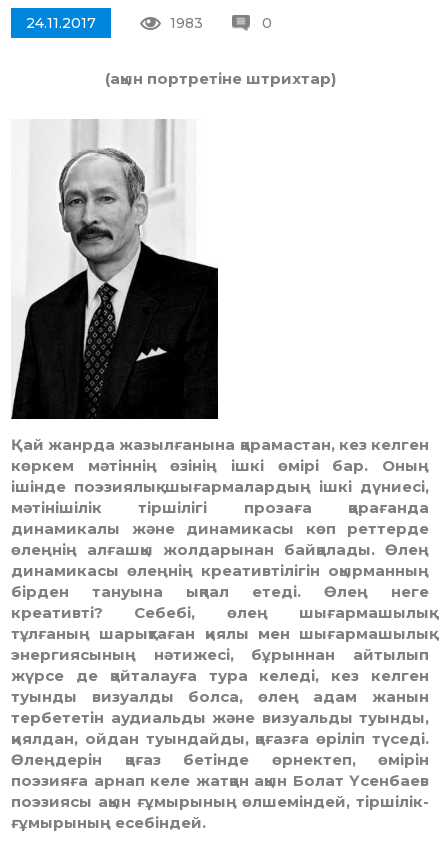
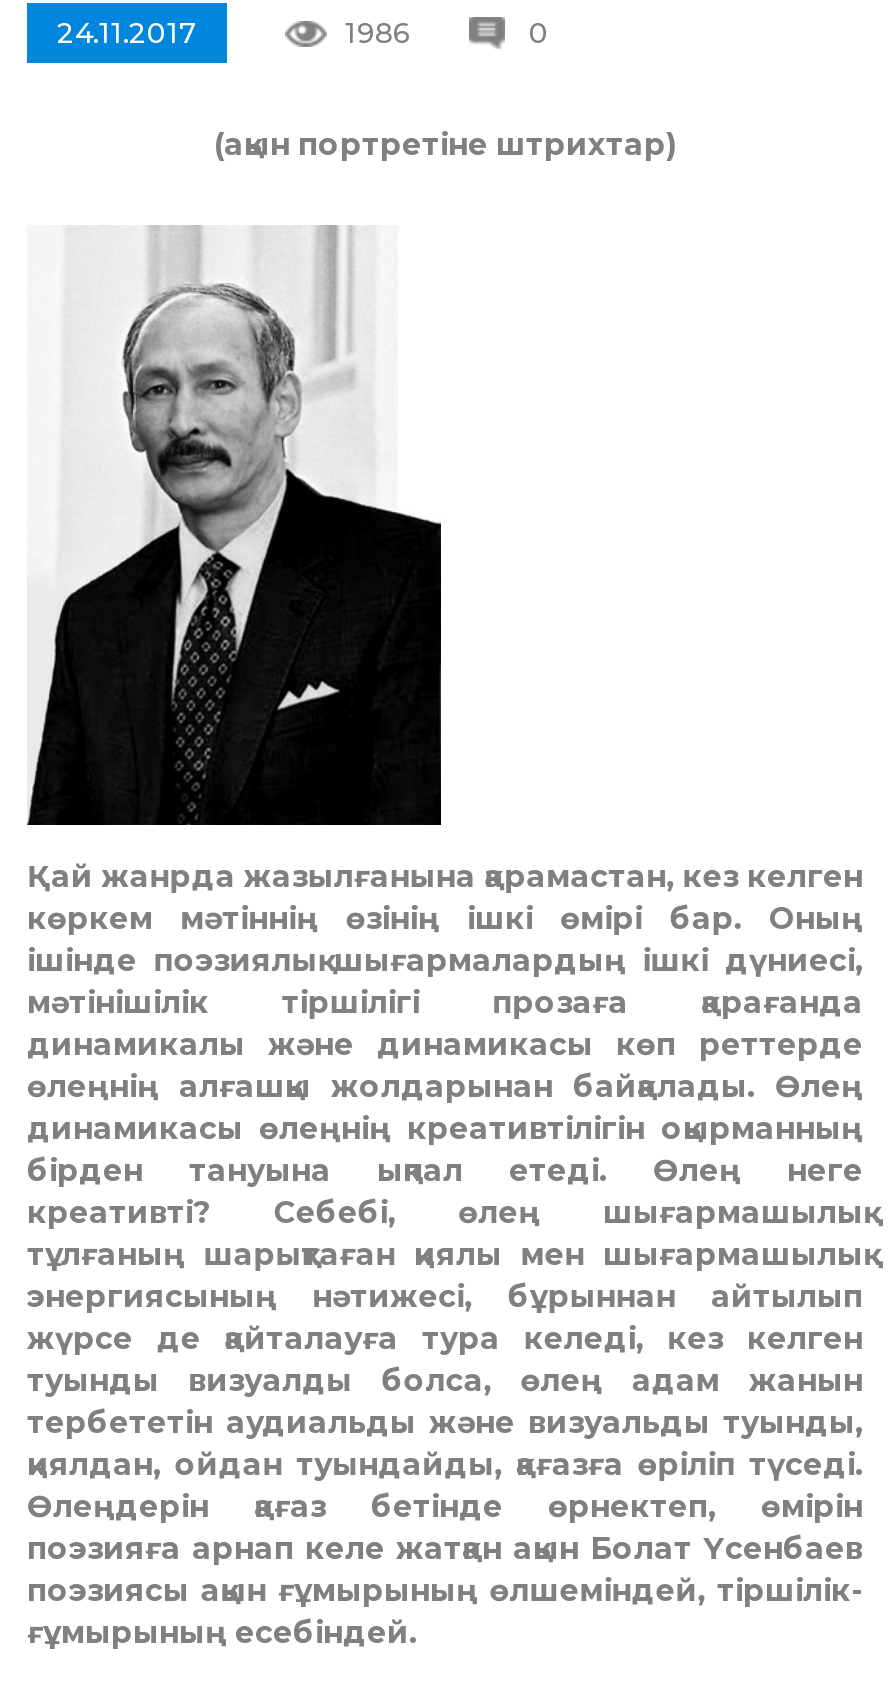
- 1983
+ 1986
